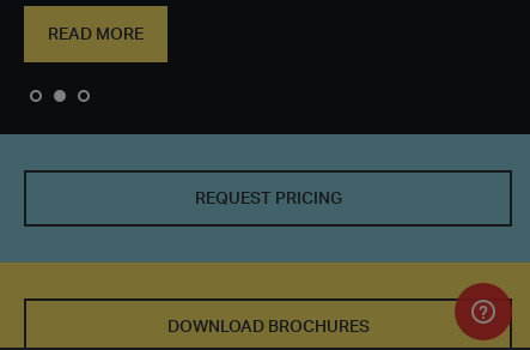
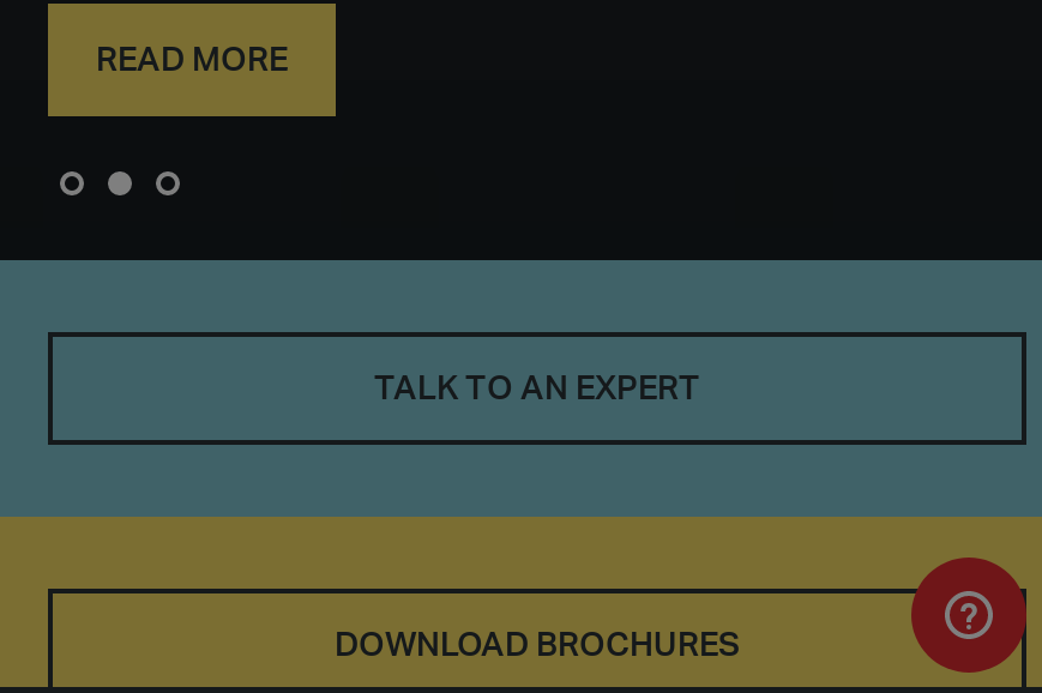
- REQUEST PRICING
+ TALK TO AN EXPERT
